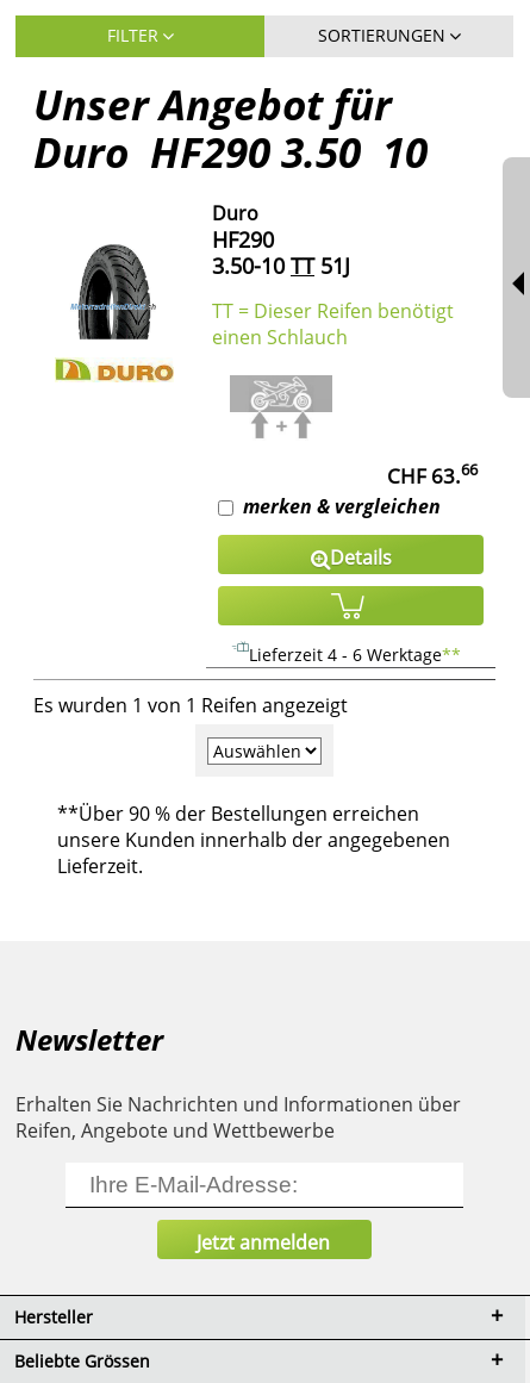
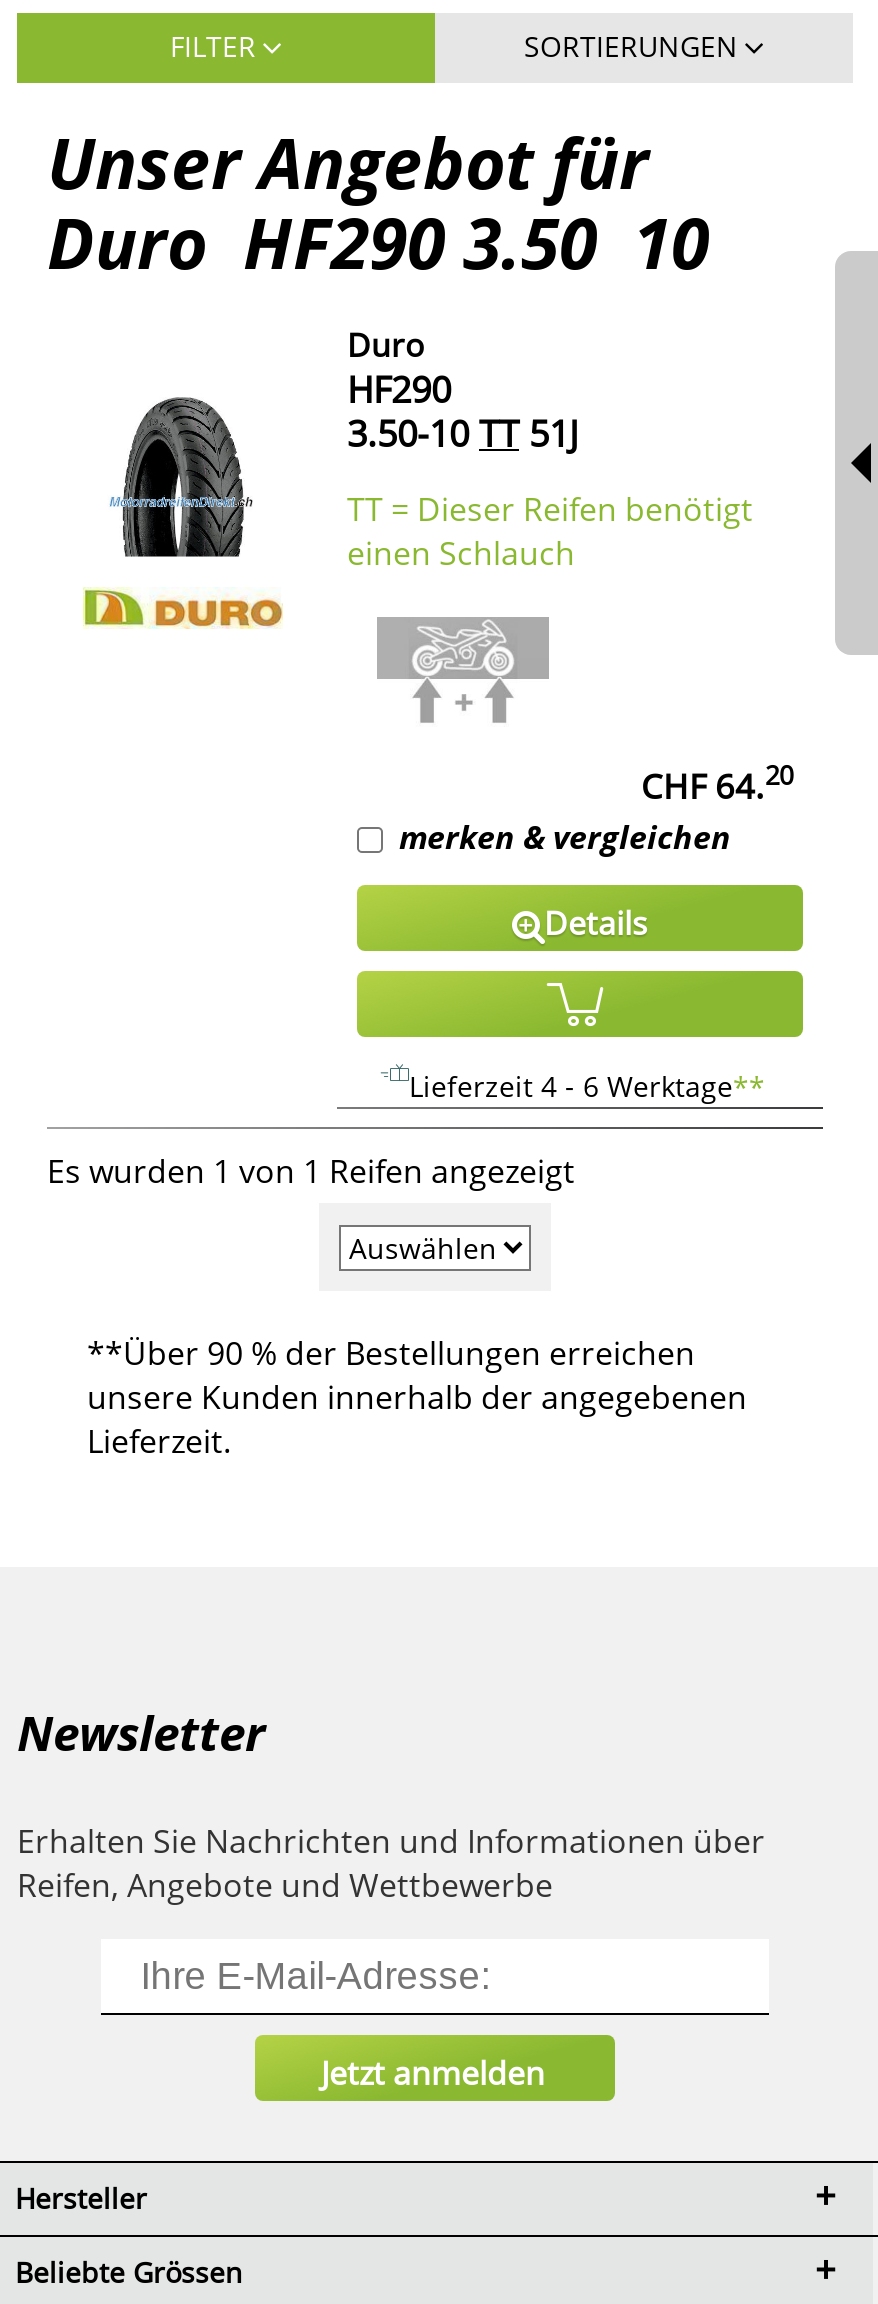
- CHF 63.66
+ CHF 64.20
